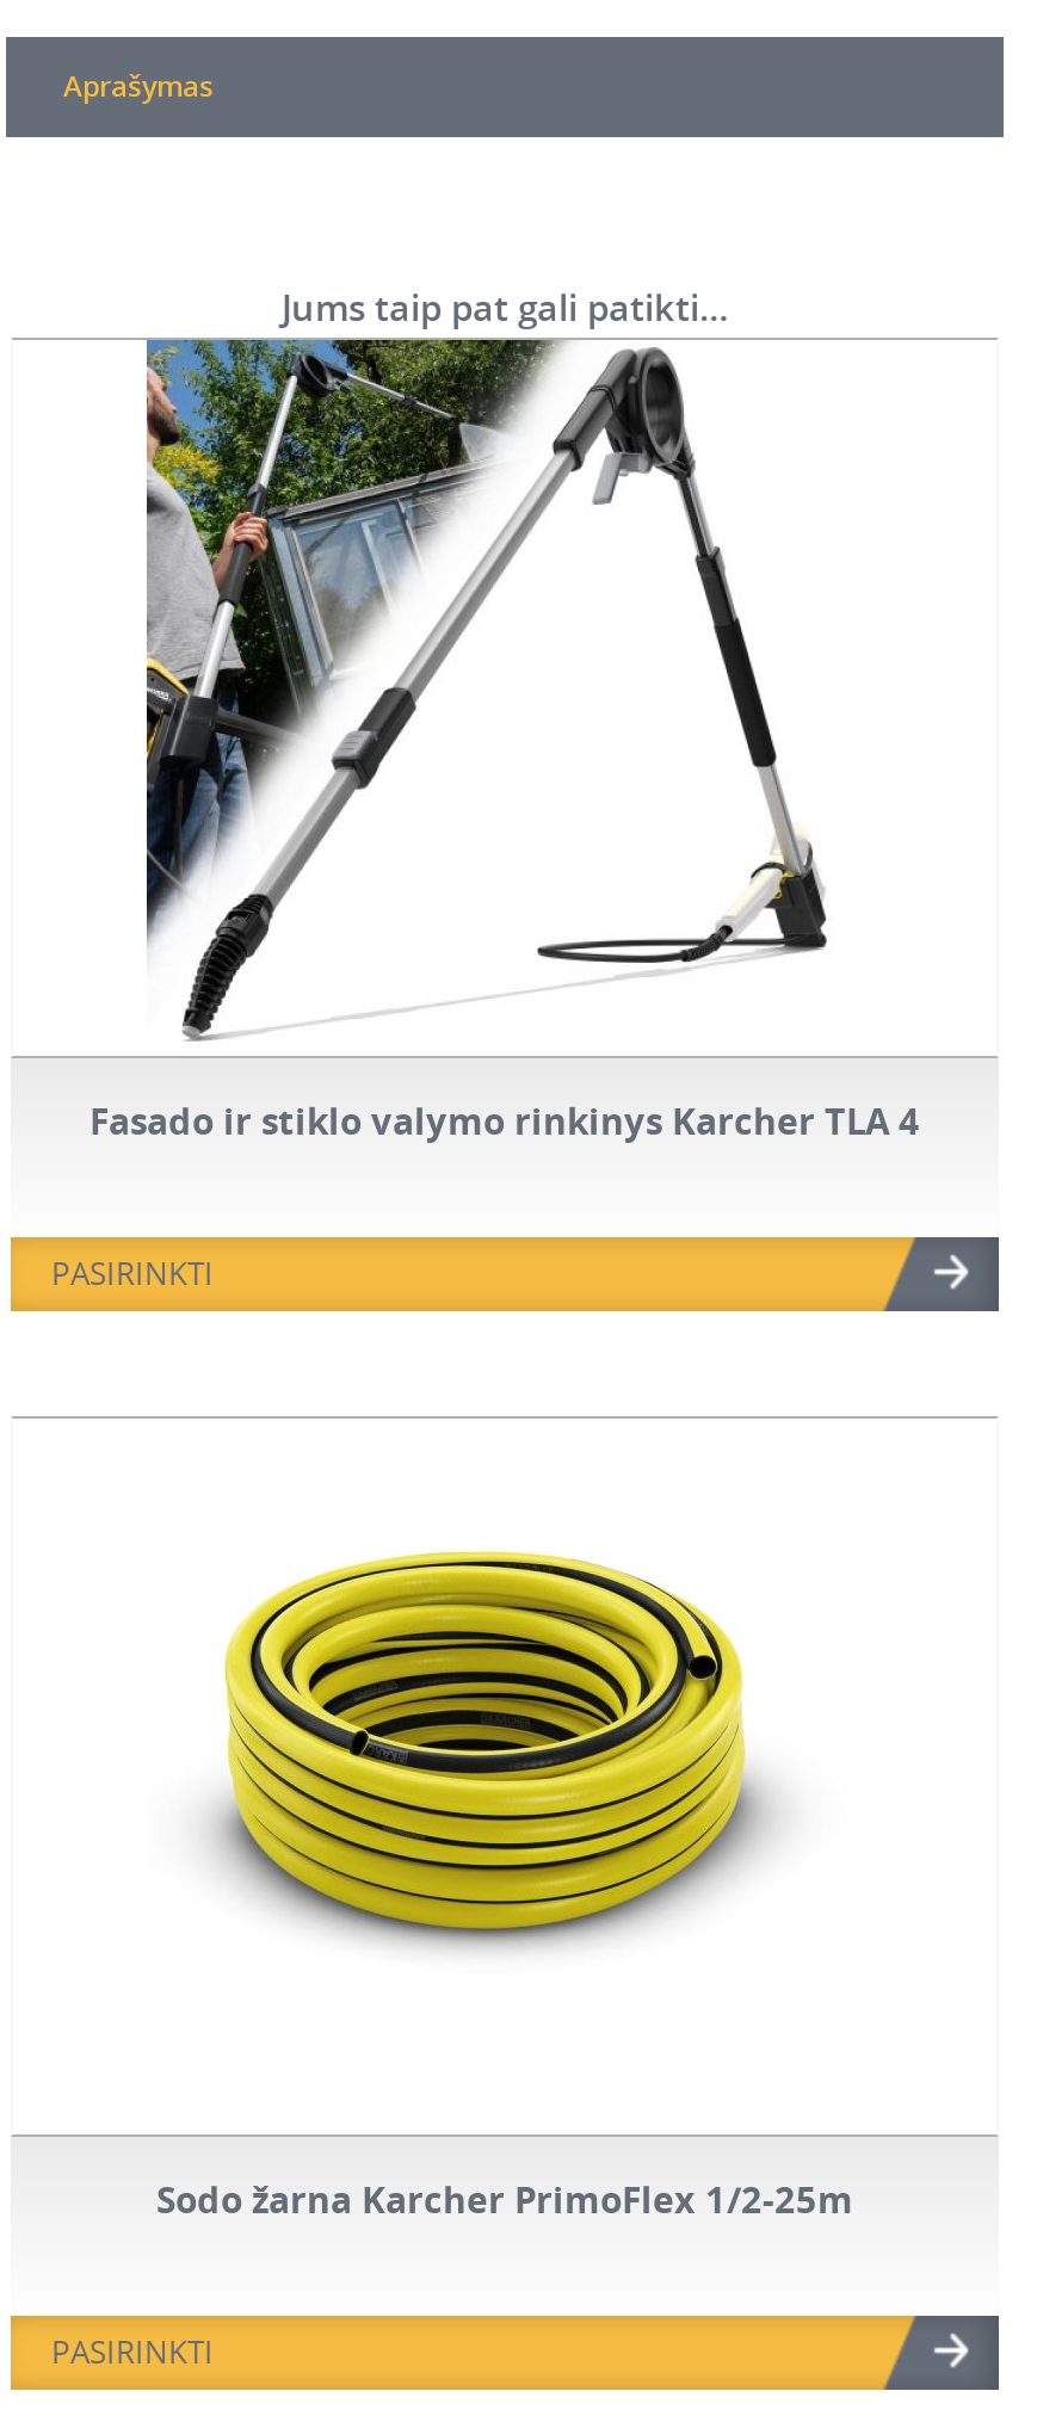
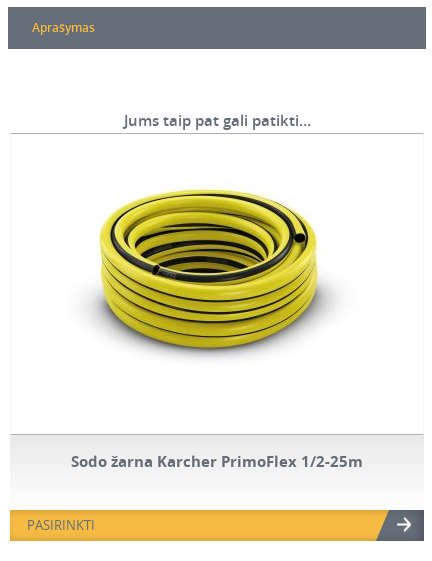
- [image]
- Fasado ir stiklo valymo rinkinys Karcher TLA 4
- PASIRINKTI
